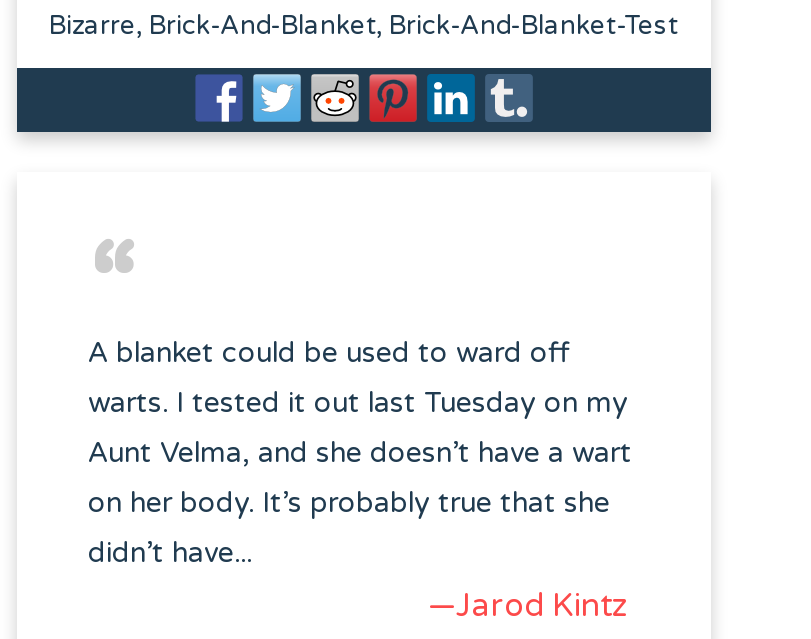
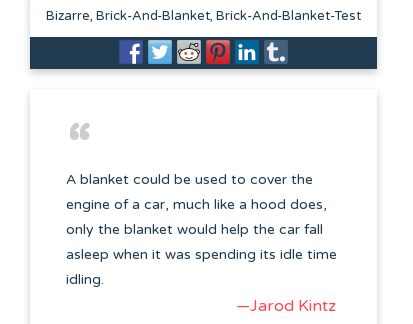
- A blanket could be used to ward off
+ A blanket could be used to cover the

- warts. I tested it out last Tuesday on my
+ engine of a car, much like a hood does,

- Aunt Velma, and she doesn’t have a wart
+ only the blanket would help the car fall

- on her body. It’s probably true that she
+ asleep when it was spending its idle time

- didn’t have...
+ idling.
